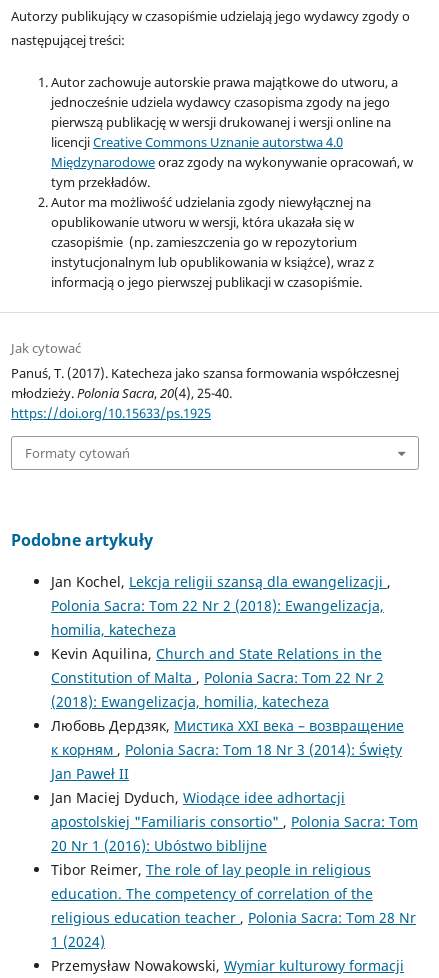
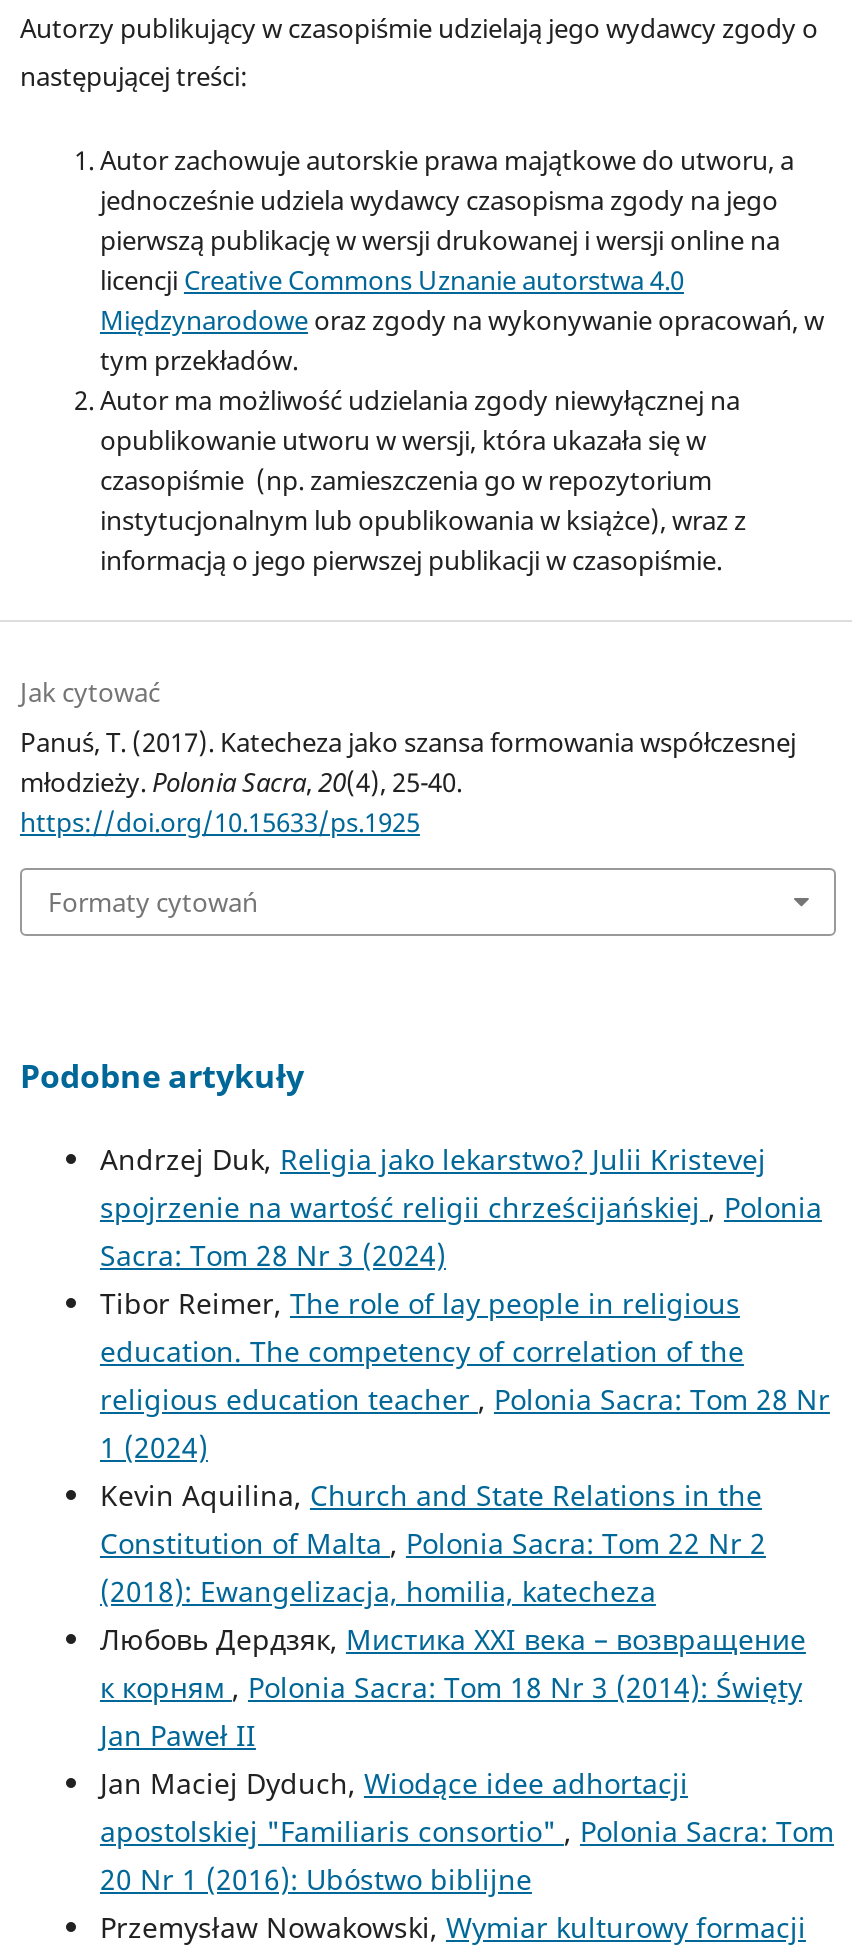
- Jan Kochel, Lekcja religii szansą dla ewangelizacji,
- Polonia Sacra: Tom 22 Nr 2 (2018): Ewangelizacja,
- homilia, katecheza
+ Andrzej Duk, Religia jako lekarstwo? Julii Kristevej
+ spojrzenie na wartość religii chrześcijańskiej, Polonia
+ Sacra: Tom 28 Nr 3 (2024)

moved down: Kevin Aquilina, Church and State Relations in the | Constitution of Malta, Polonia Sacra: Tom 22 Nr 2 | (2018): Ewangelizacja, homilia, katecheza | ... | apostolskiej "Familiaris consortio", Polonia Sacra: Tom | 20 Nr 1 (2016): Ubóstwo biblijne

moved up: Tibor Reimer, The role of lay people in religious | education. The competency of correlation of the | religious education teacher, Polonia Sacra: Tom 28 Nr | 1 (2024)
